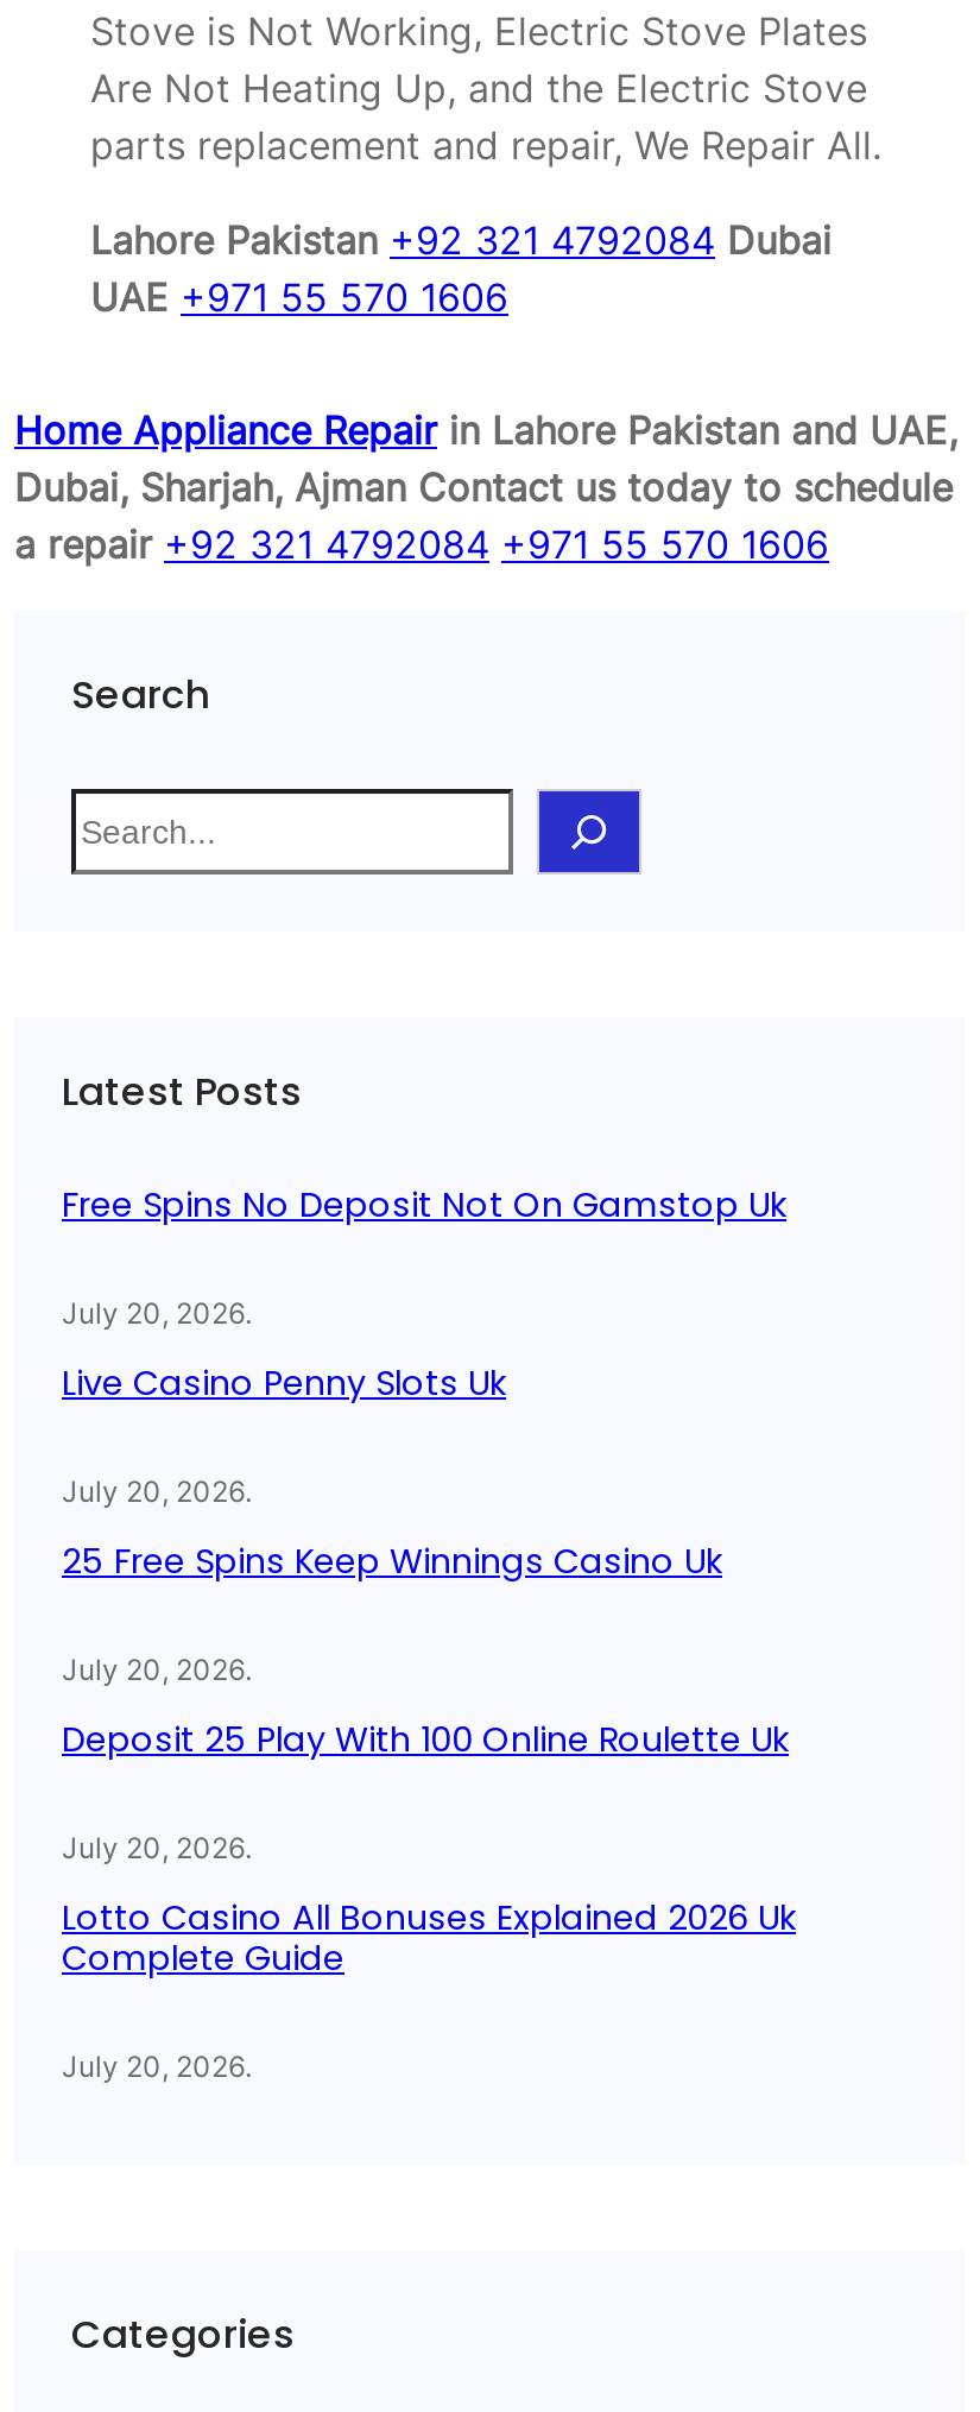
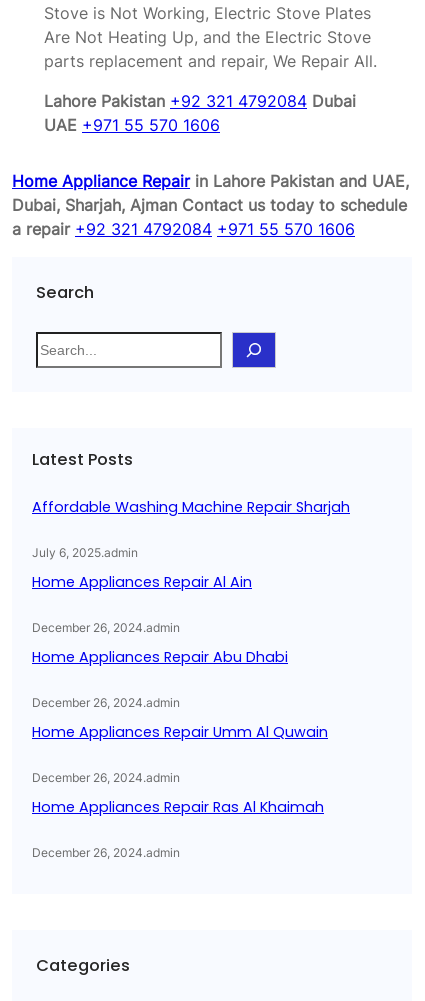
- Free Spins No Deposit Not On Gamstop Uk
+ Affordable Washing Machine Repair Sharjah

- July 20, 2026.
+ July 6, 2025. admin

- Live Casino Penny Slots Uk
+ Home Appliances Repair Al Ain

- July 20, 2026.
+ December 26, 2024. admin

- 25 Free Spins Keep Winnings Casino Uk
+ Home Appliances Repair Abu Dhabi

- July 20, 2026.
+ December 26, 2024. admin

- Deposit 25 Play With 100 Online Roulette Uk
+ Home Appliances Repair Umm Al Quwain

- July 20, 2026.
+ December 26, 2024. admin

- Lotto Casino All Bonuses Explained 2026 Uk
- Complete Guide
+ Home Appliances Repair Ras Al Khaimah

- July 20, 2026.
+ December 26, 2024. admin
